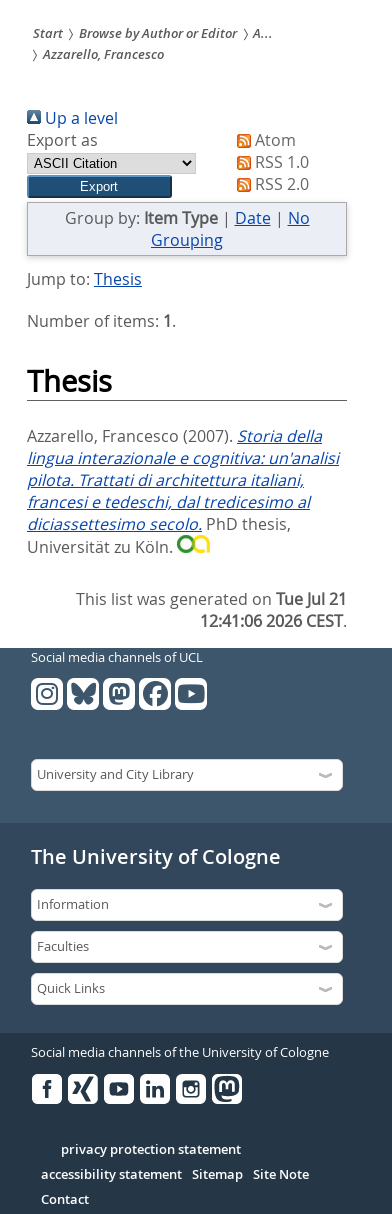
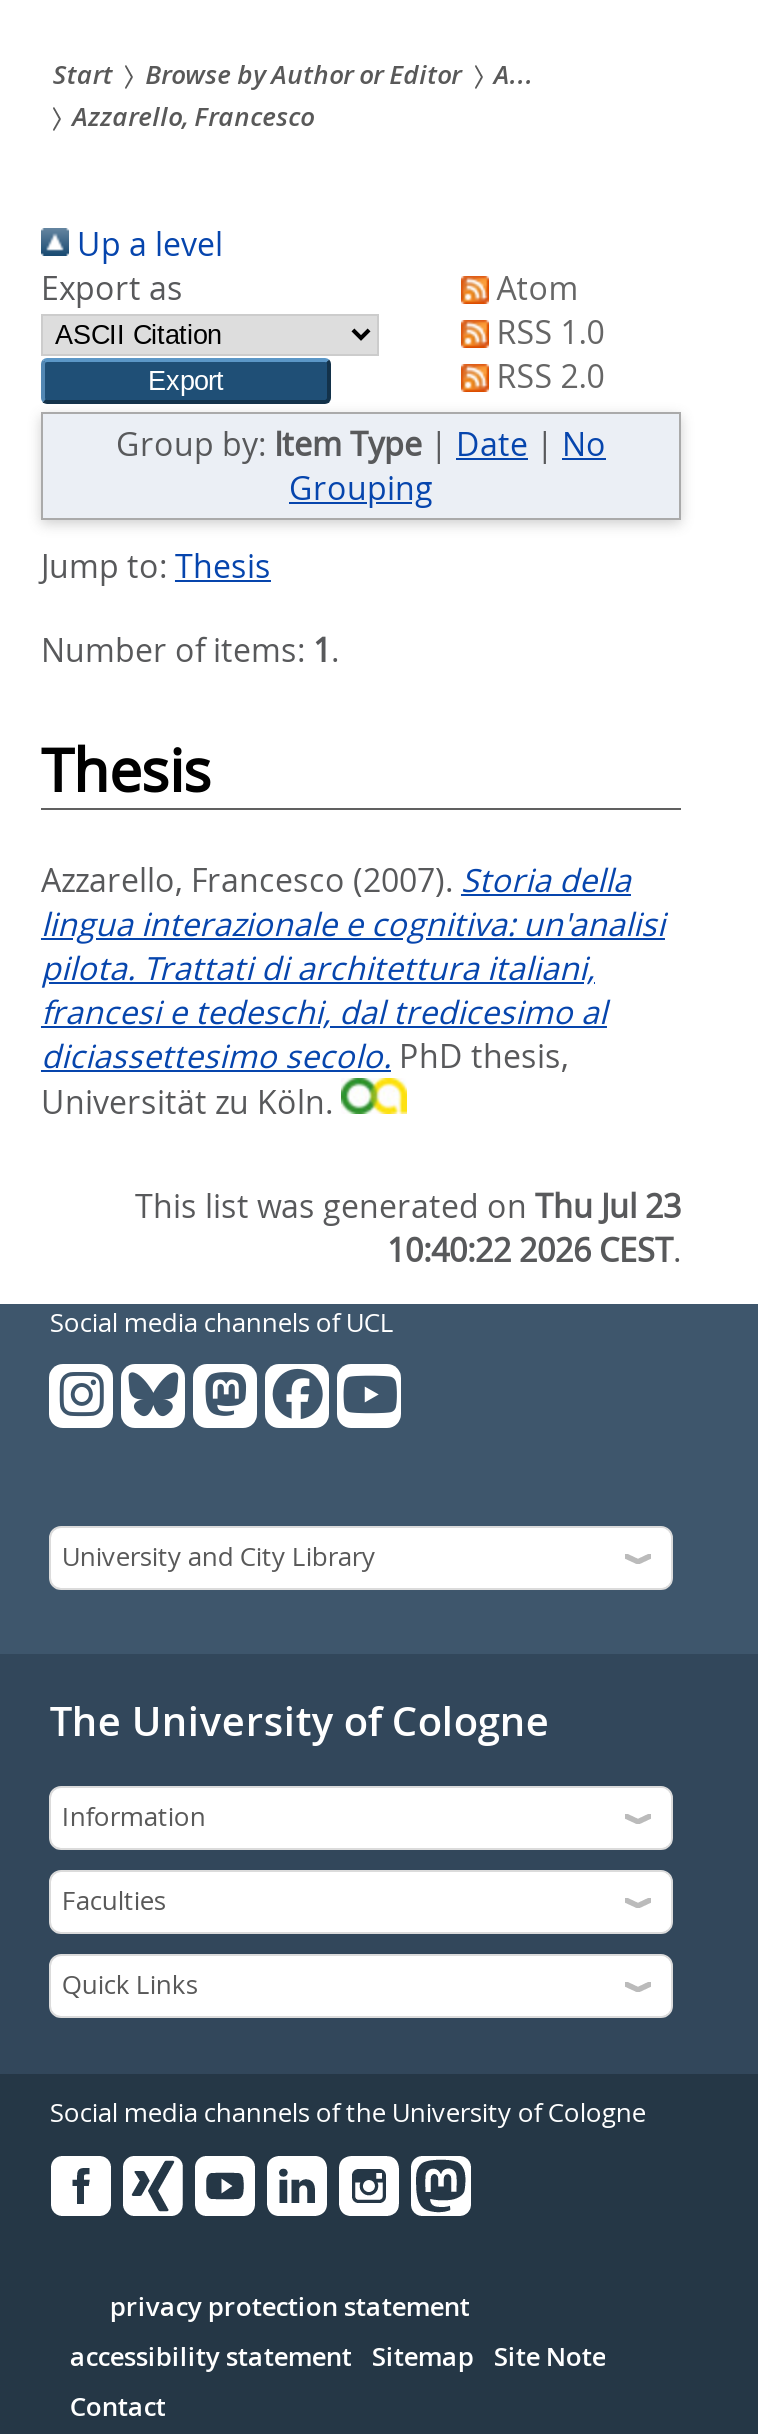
- This list was generated on Tue Jul 21
+ This list was generated on Thu Jul 23

- 12:41:06 2026 CEST.
+ 10:40:22 2026 CEST.
